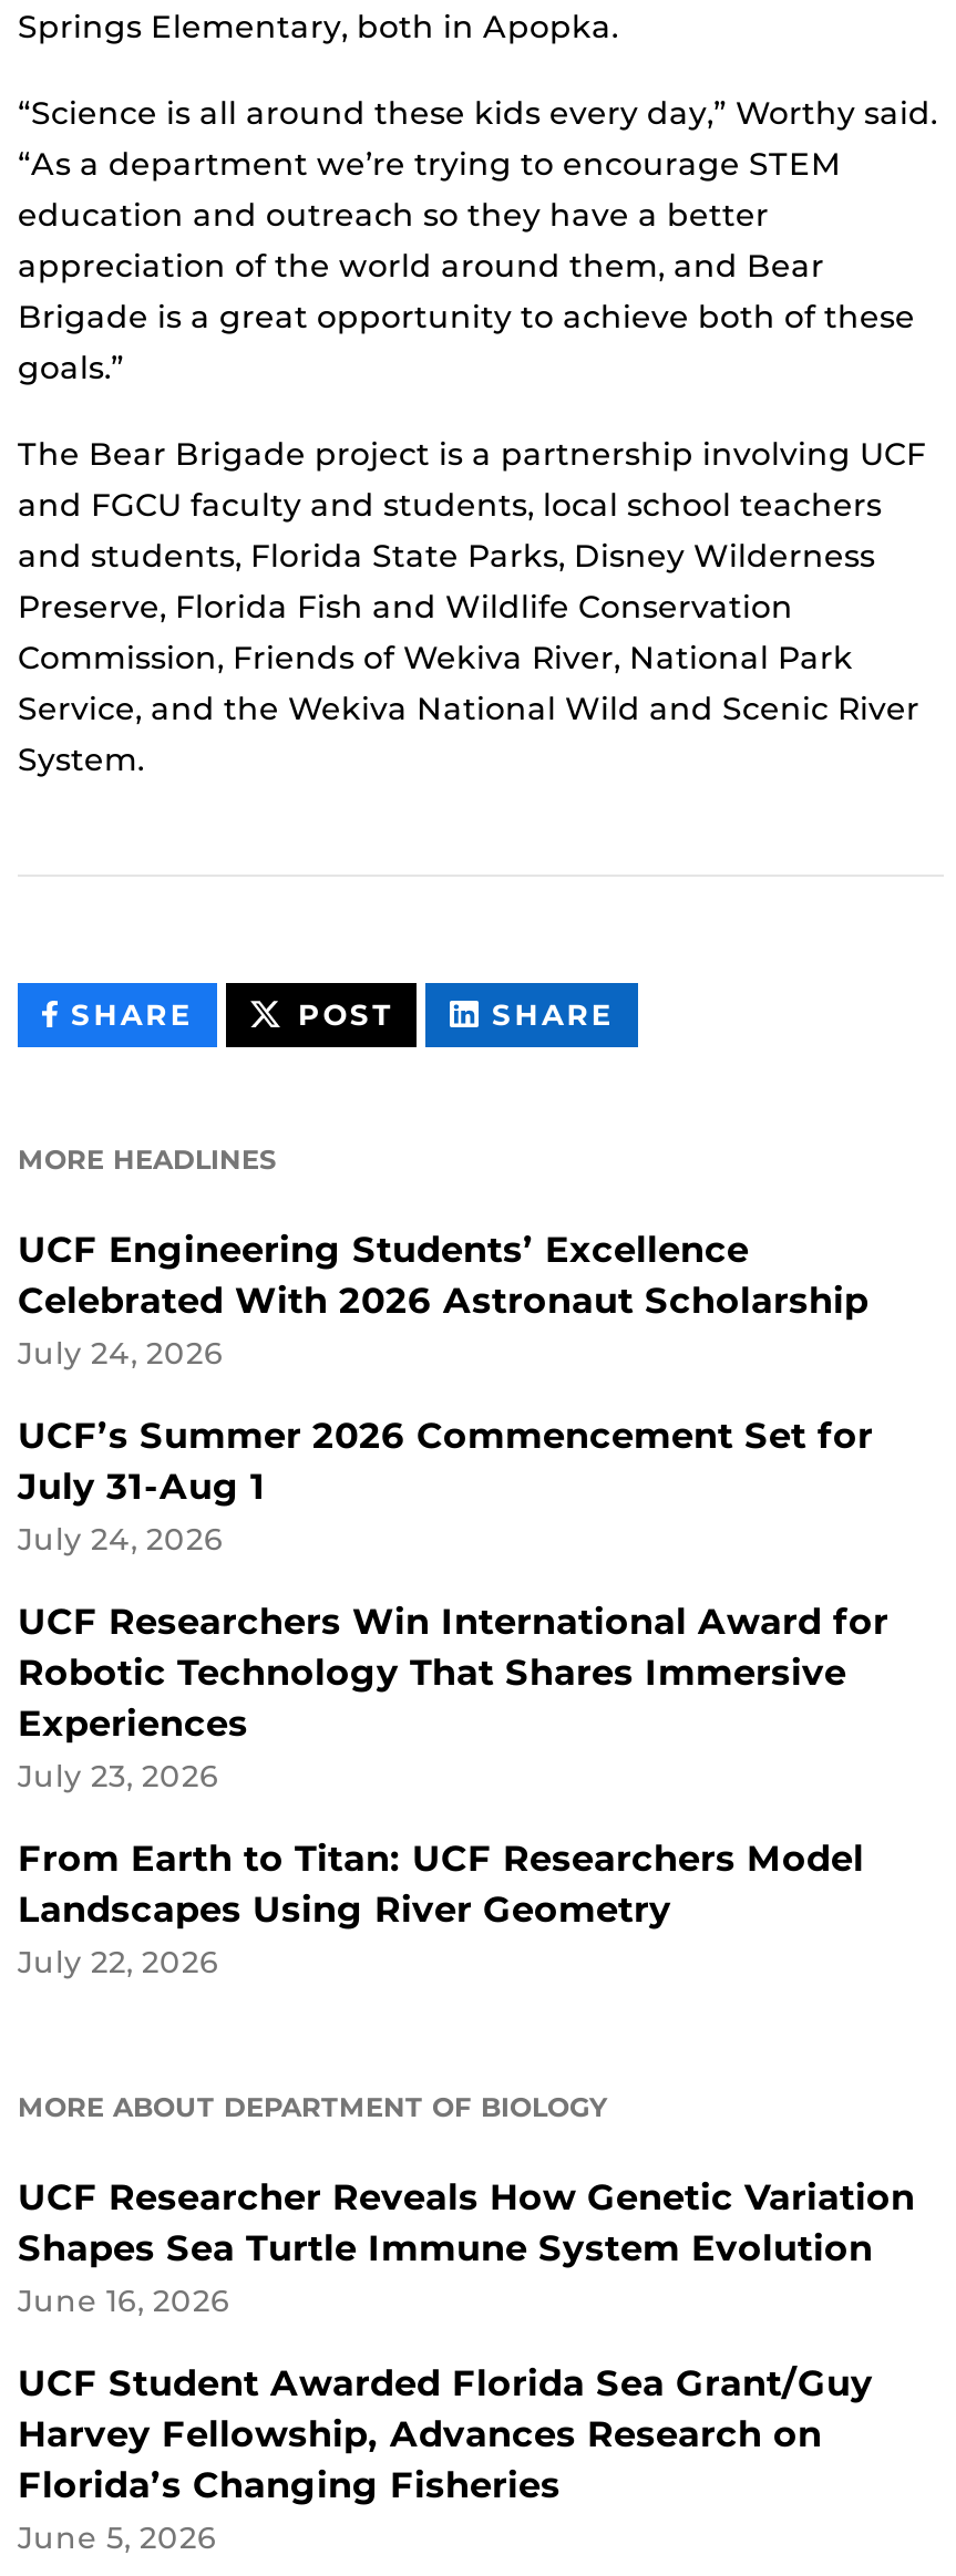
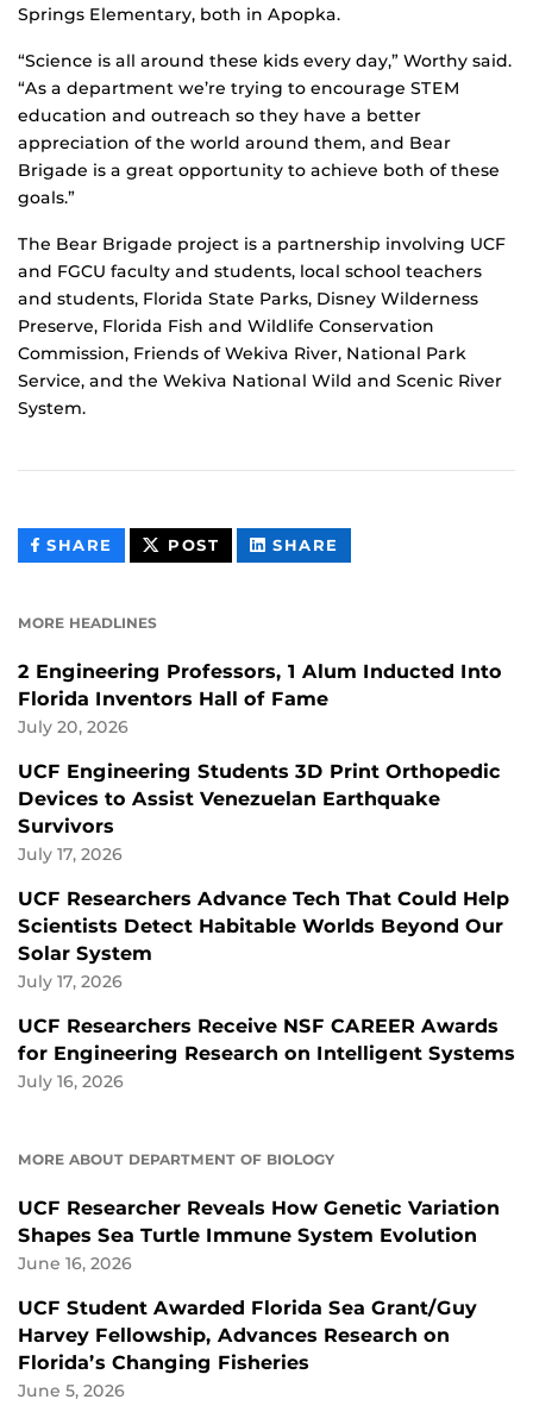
- UCF Engineering Students’ Excellence
- Celebrated With 2026 Astronaut Scholarship
- July 24, 2026
+ 2 Engineering Professors, 1 Alum Inducted Into
+ Florida Inventors Hall of Fame
+ July 20, 2026

- UCF’s Summer 2026 Commencement Set for
- July 31-Aug 1
- July 24, 2026
+ UCF Engineering Students 3D Print Orthopedic
+ Devices to Assist Venezuelan Earthquake
+ Survivors
+ July 17, 2026

- UCF Researchers Win International Award for
- Robotic Technology That Shares Immersive
- Experiences
- July 23, 2026
+ UCF Researchers Advance Tech That Could Help
+ Scientists Detect Habitable Worlds Beyond Our
+ Solar System
+ July 17, 2026

- From Earth to Titan: UCF Researchers Model
- Landscapes Using River Geometry
- July 22, 2026
+ UCF Researchers Receive NSF CAREER Awards
+ for Engineering Research on Intelligent Systems
+ July 16, 2026
